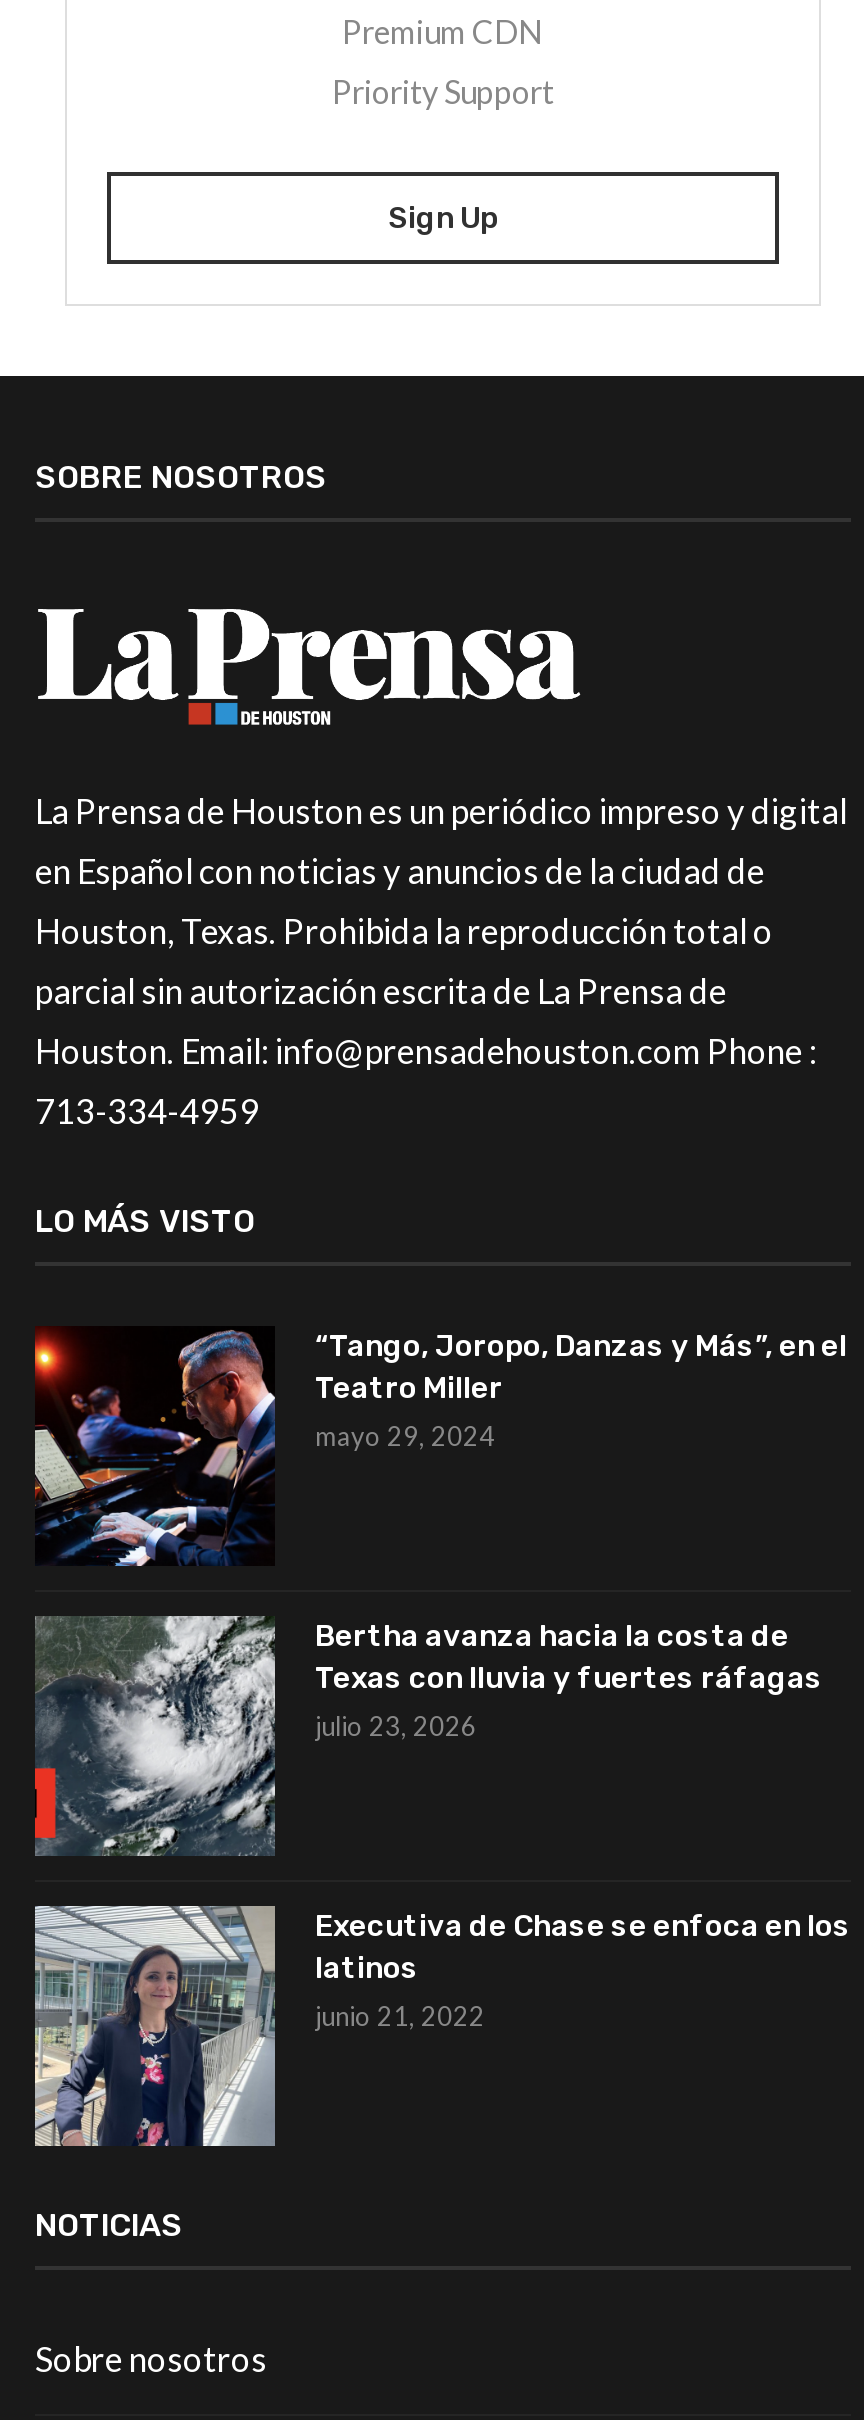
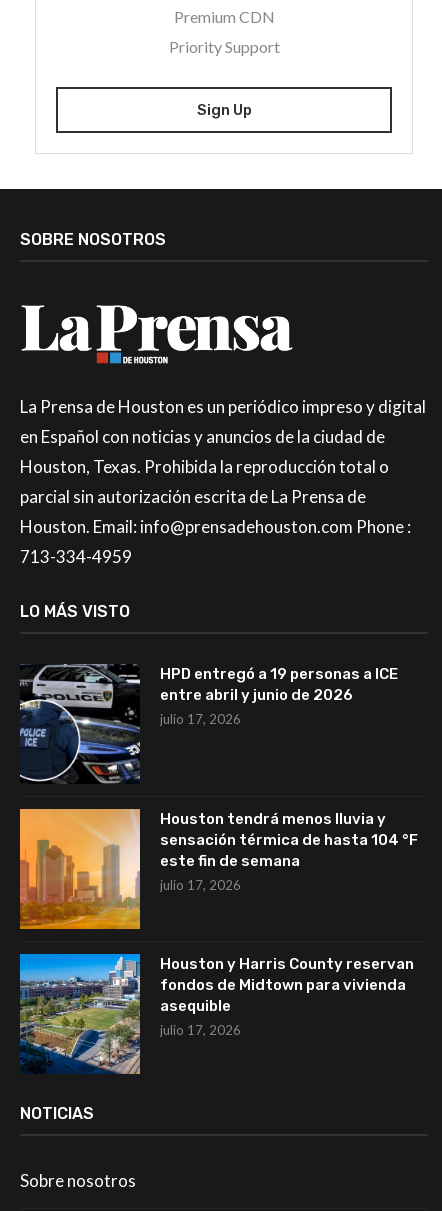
- [image]
- “Tango, Joropo, Danzas y Más”, en el
- Teatro Miller
- mayo 29, 2024
+ [image]
+ HPD entregó a 19 personas a ICE
+ entre abril y junio de 2026
+ julio 17, 2026

- [image]
- Bertha avanza hacia la costa de
- Texas con lluvia y fuertes ráfagas
- julio 23, 2026
+ [image]
+ Houston tendrá menos lluvia y
+ sensación térmica de hasta 104 °F
+ este fin de semana
+ julio 17, 2026

- [image]
- Executiva de Chase se enfoca en los
- latinos
- junio 21, 2022
+ [image]
+ Houston y Harris County reservan
+ fondos de Midtown para vivienda
+ asequible
+ julio 17, 2026
